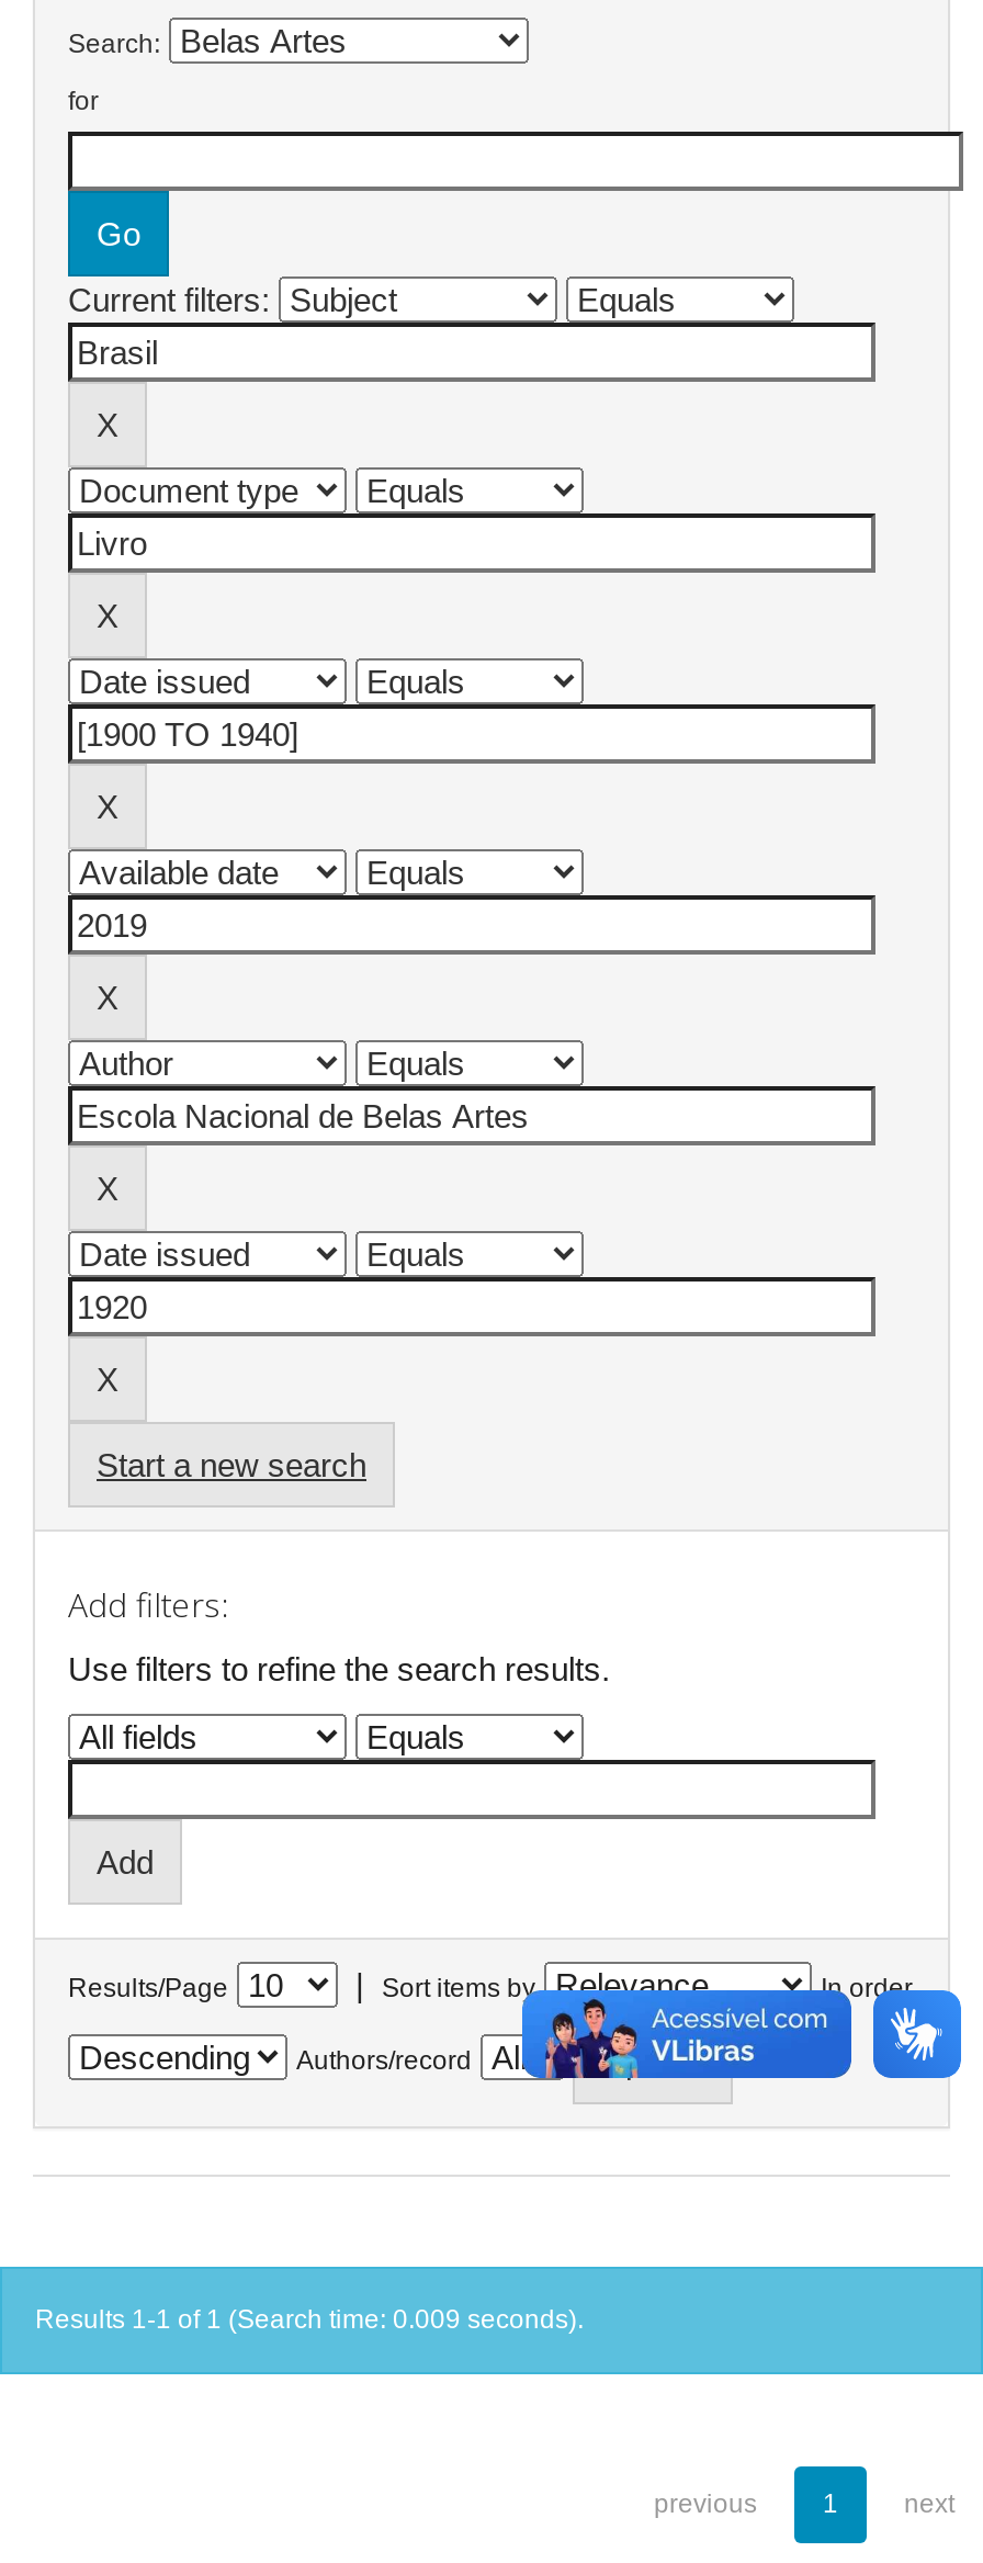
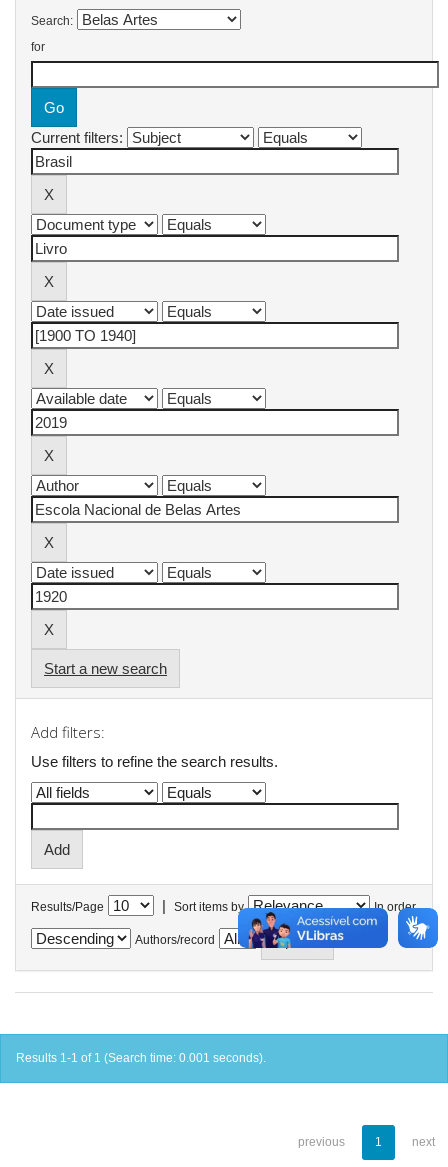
- Results 1-1 of 1 (Search time: 0.009 seconds).
+ Results 1-1 of 1 (Search time: 0.001 seconds).
